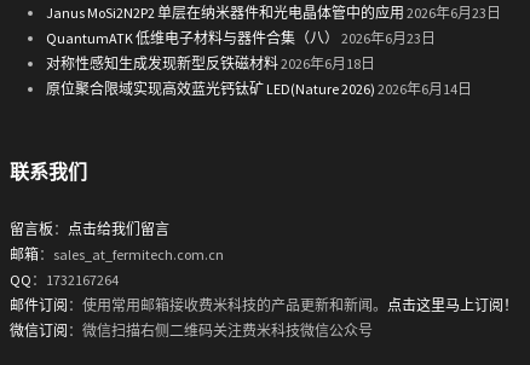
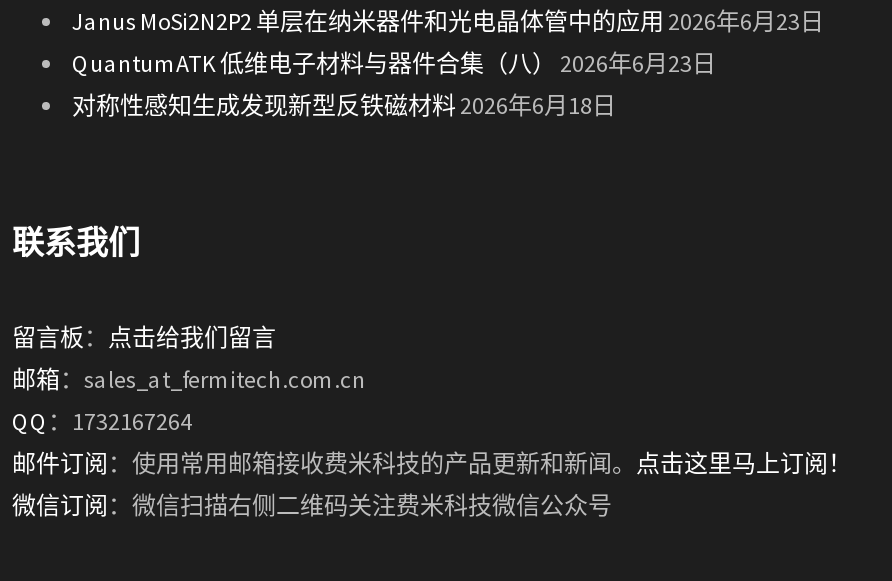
- 原位聚合限域实现高效蓝光钙钛矿 LED(Nature 2026) 2026年6月14日
